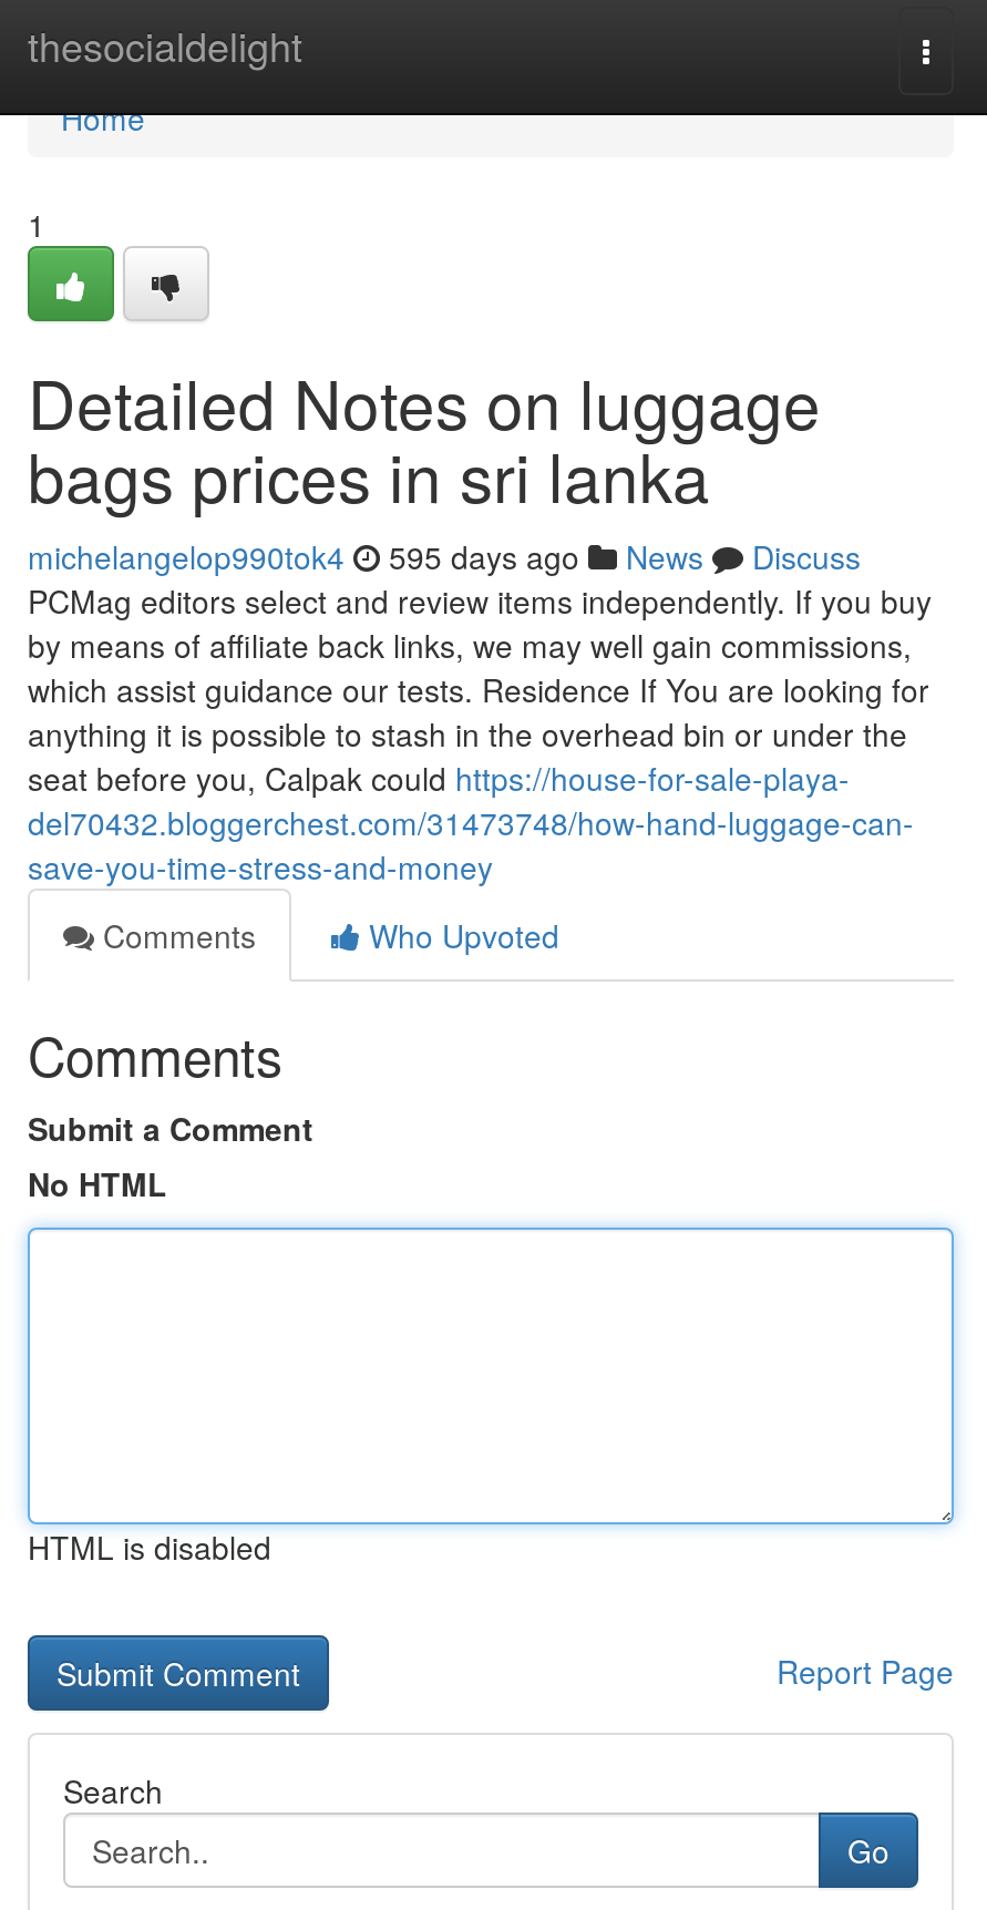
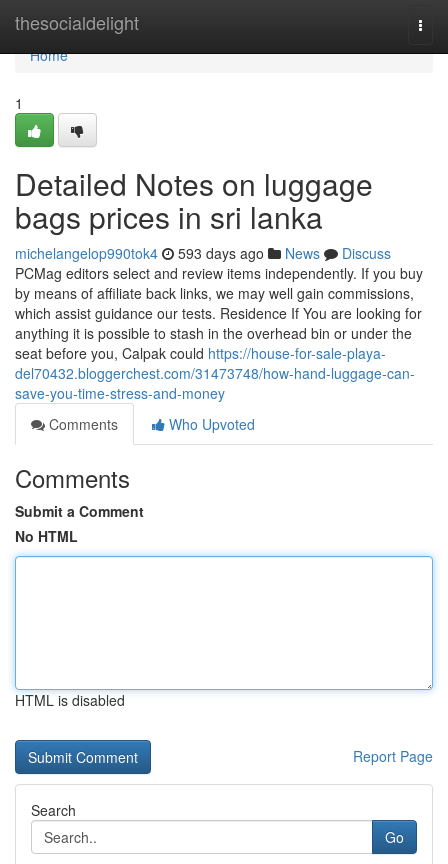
- michelangelop990tok4 595 days ago News Discuss
+ michelangelop990tok4 593 days ago News Discuss
